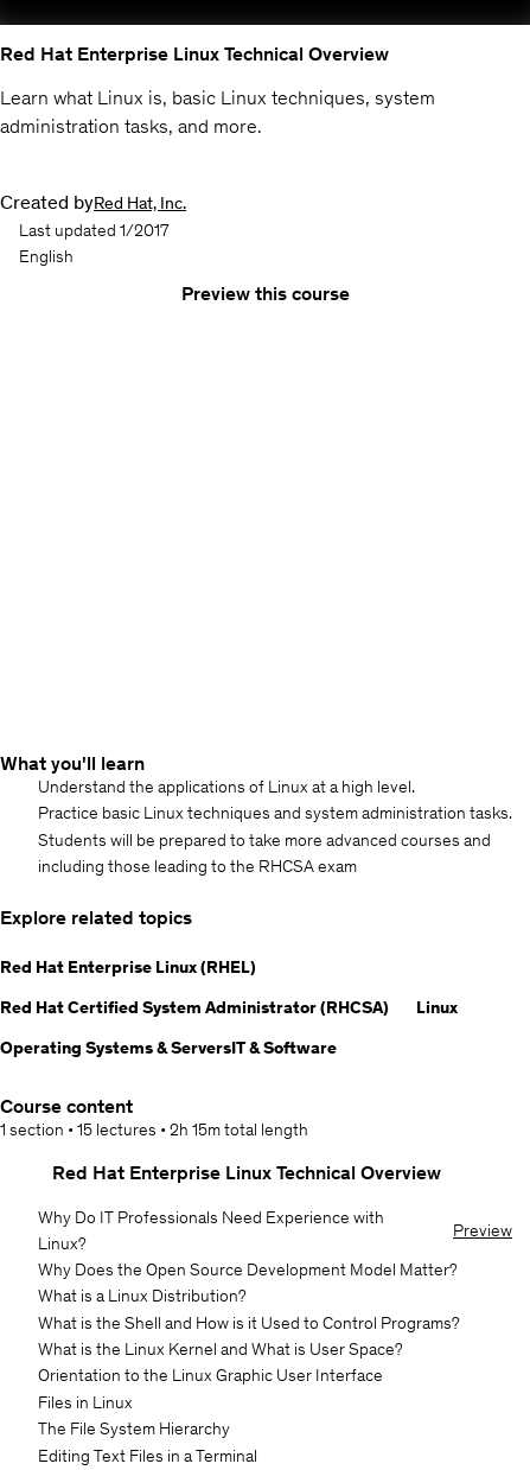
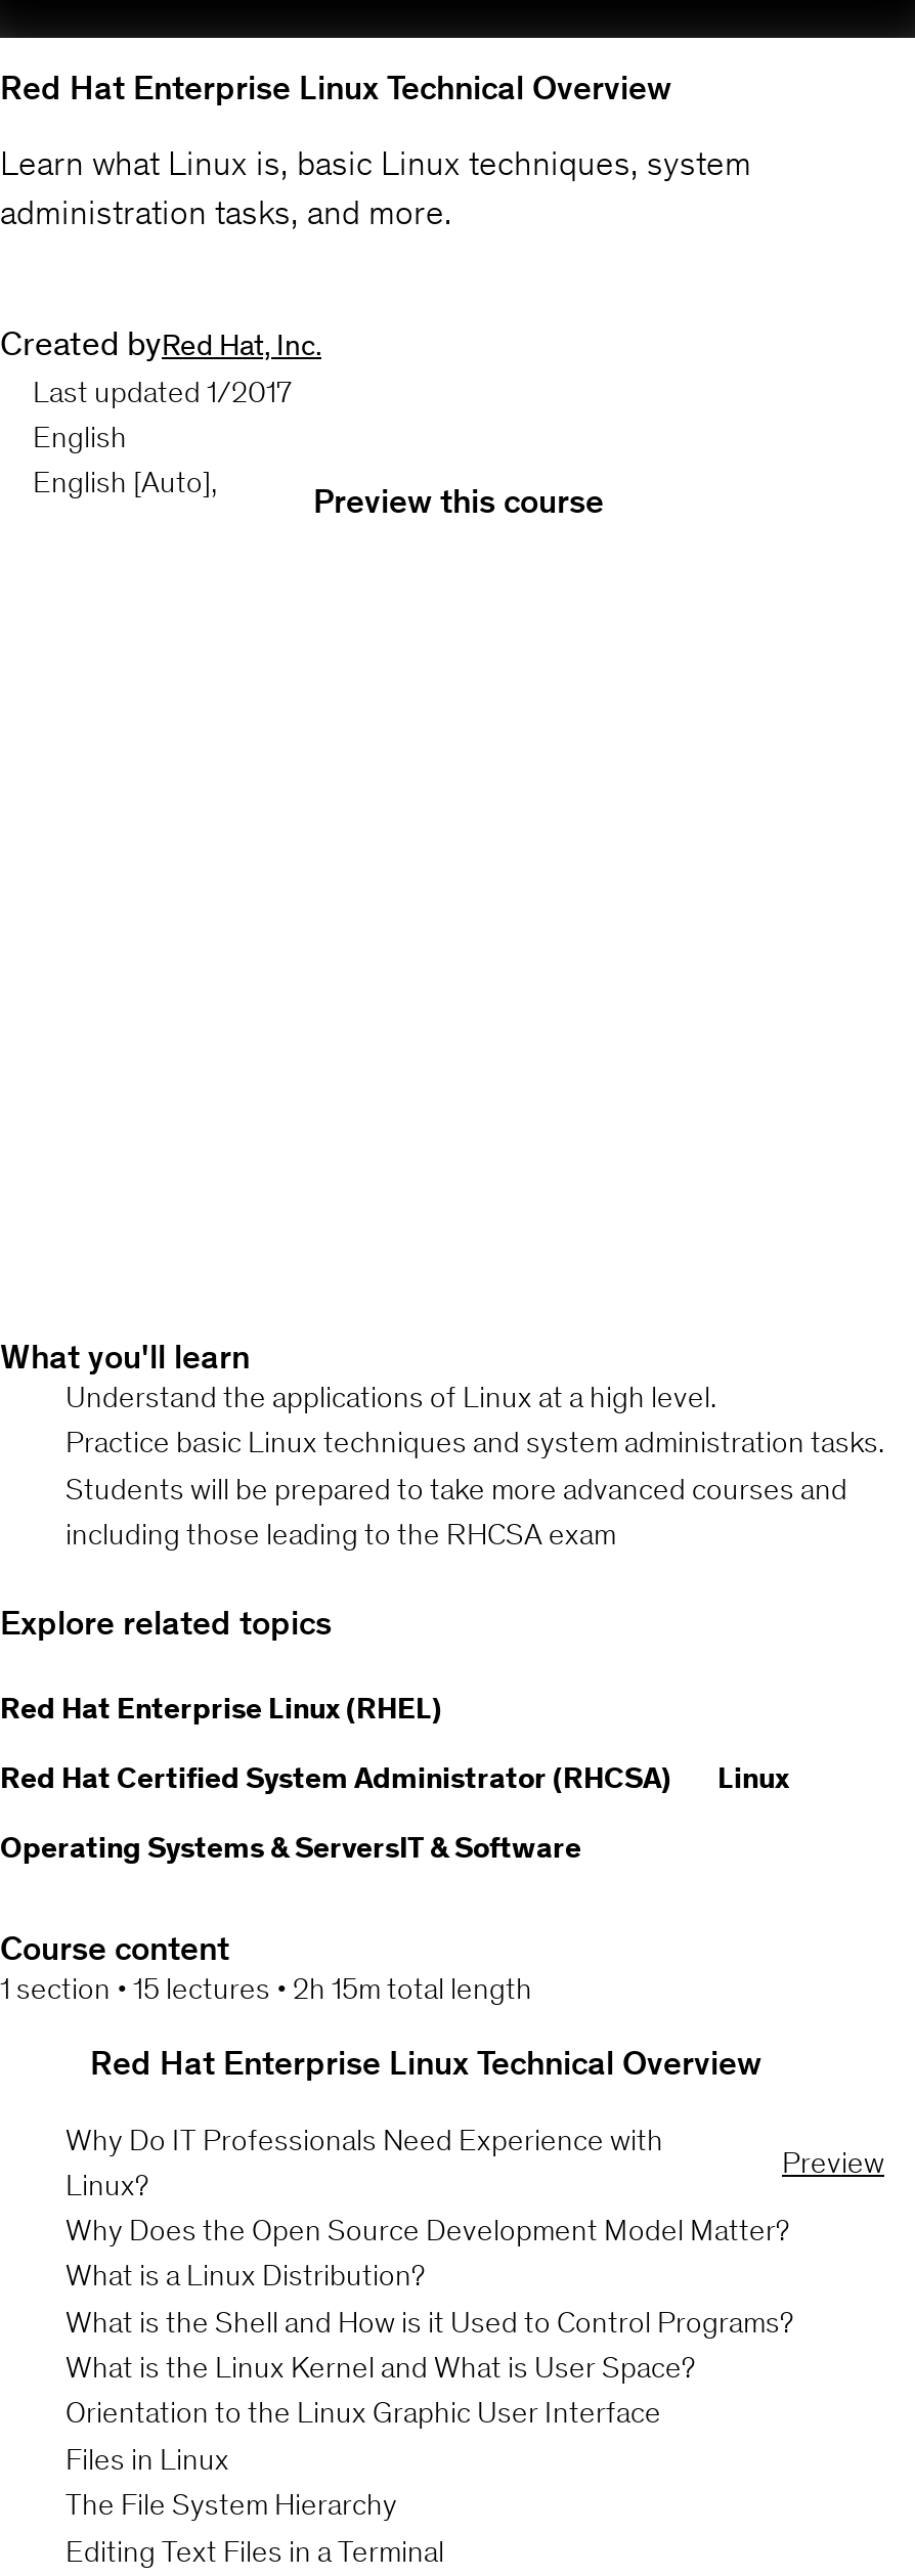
+ English [Auto],
